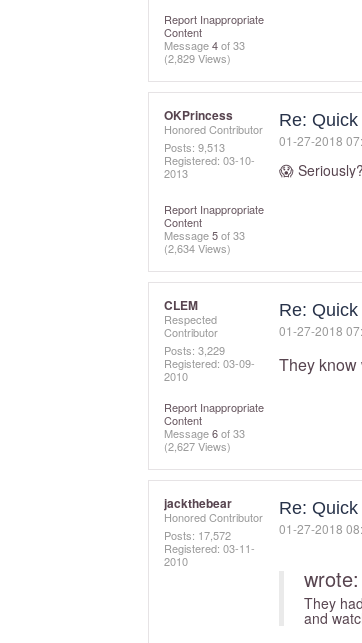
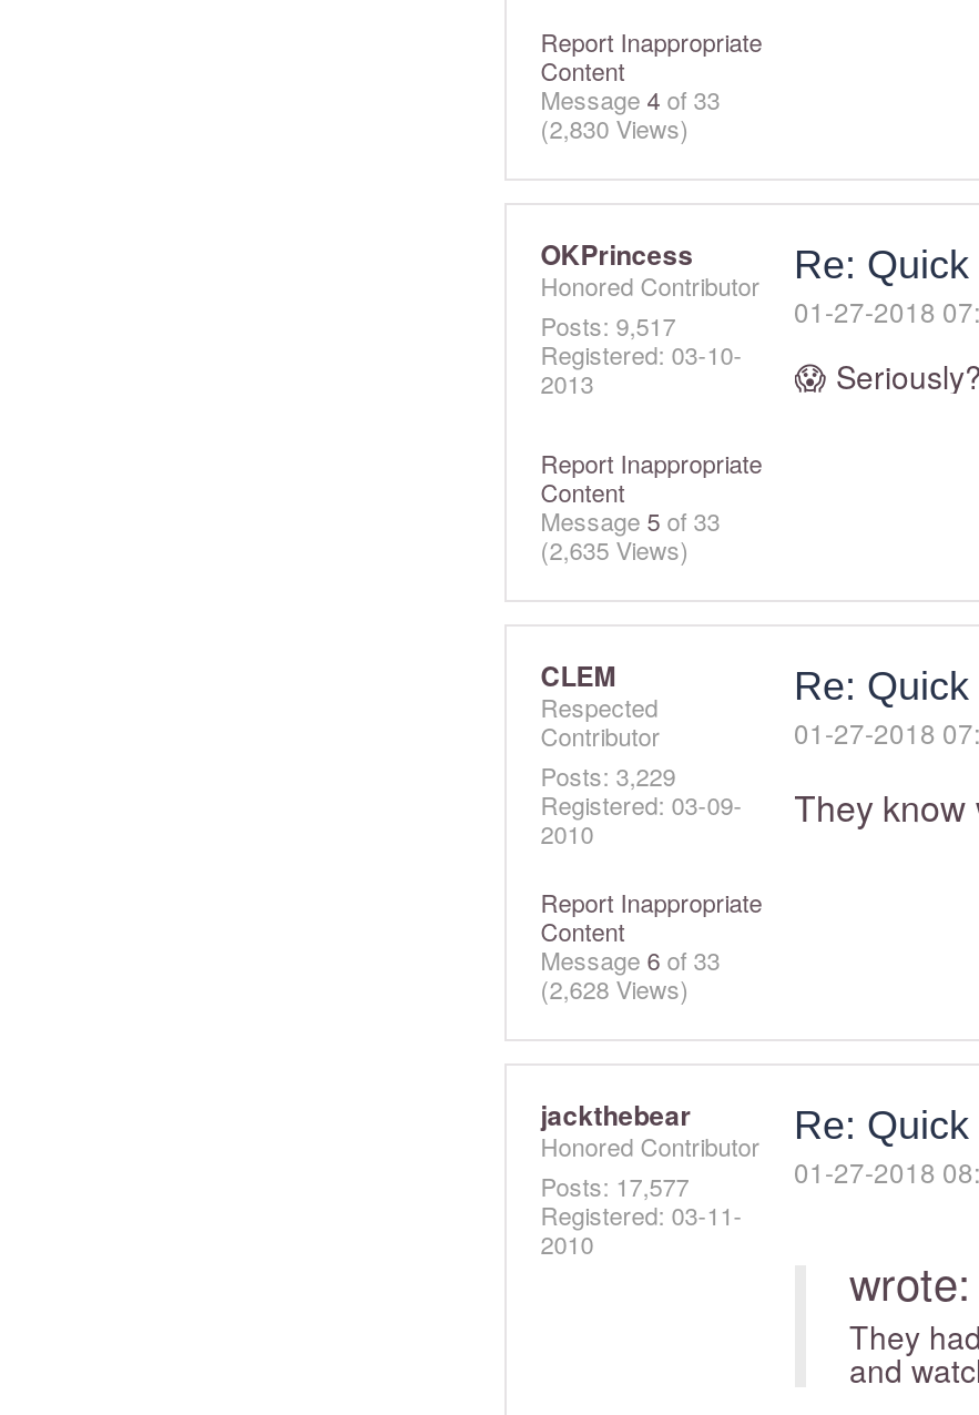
- (2,829 Views)
+ (2,830 Views)

- Posts: 9,513
+ Posts: 9,517

- (2,634 Views)
+ (2,635 Views)

- (2,627 Views)
+ (2,628 Views)

- Posts: 17,572
+ Posts: 17,577
